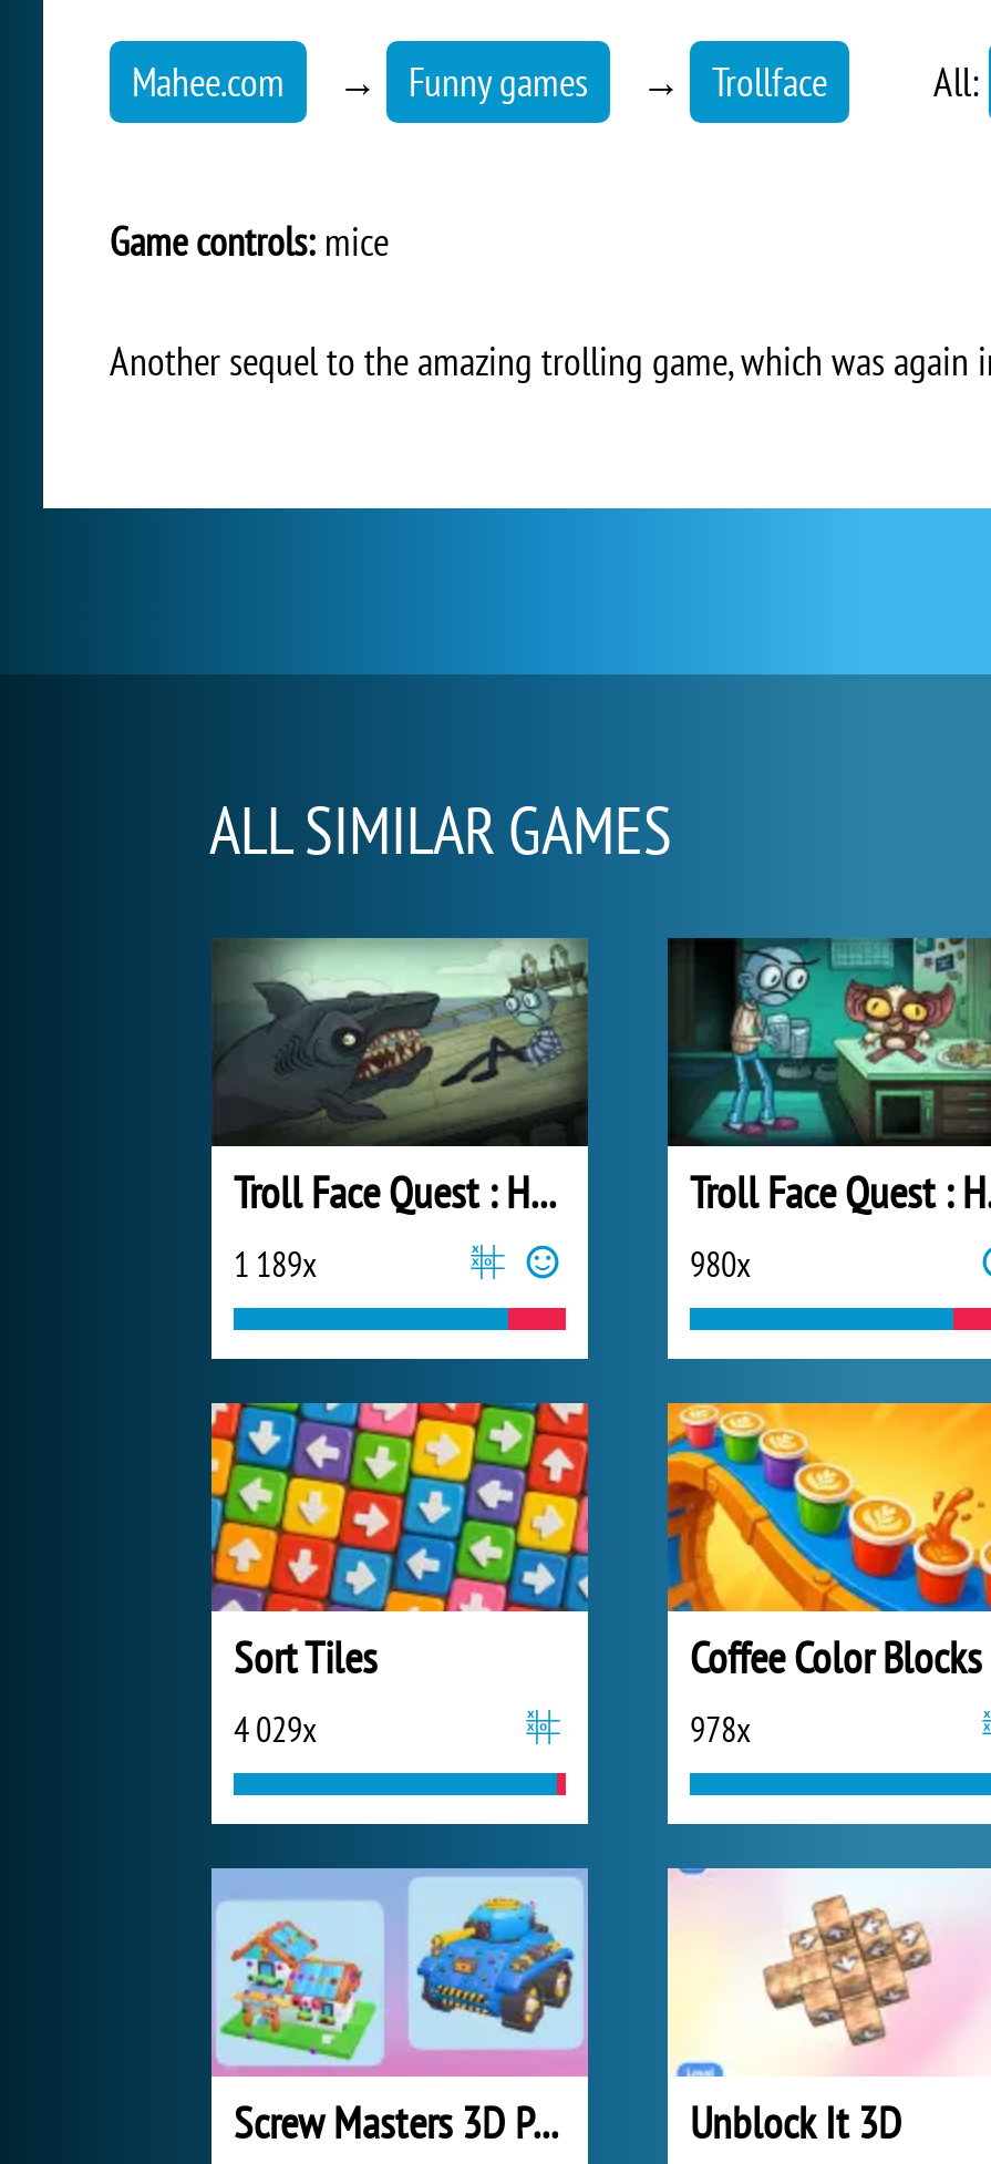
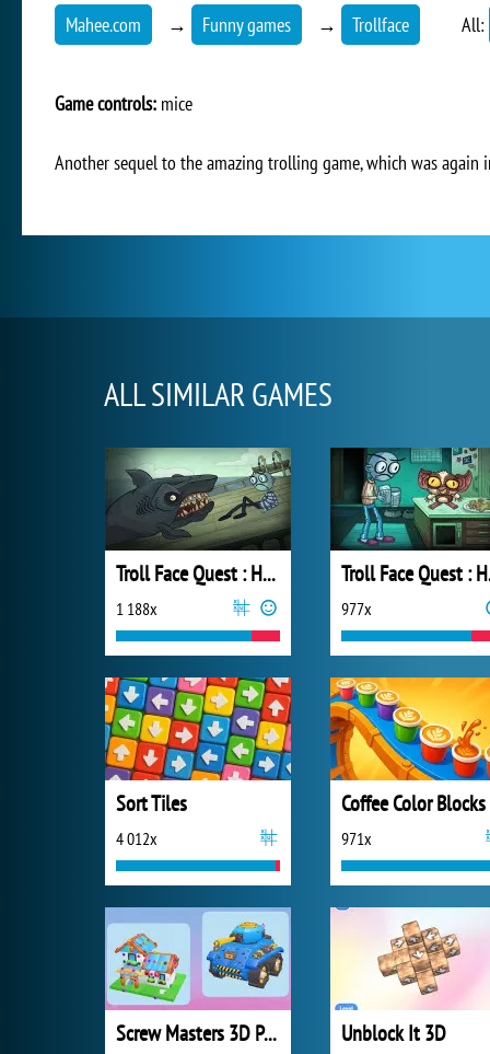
- 1 189x
+ 1 188x

- 980x
+ 977x

- 4 029x
+ 4 012x

- 978x
+ 971x
